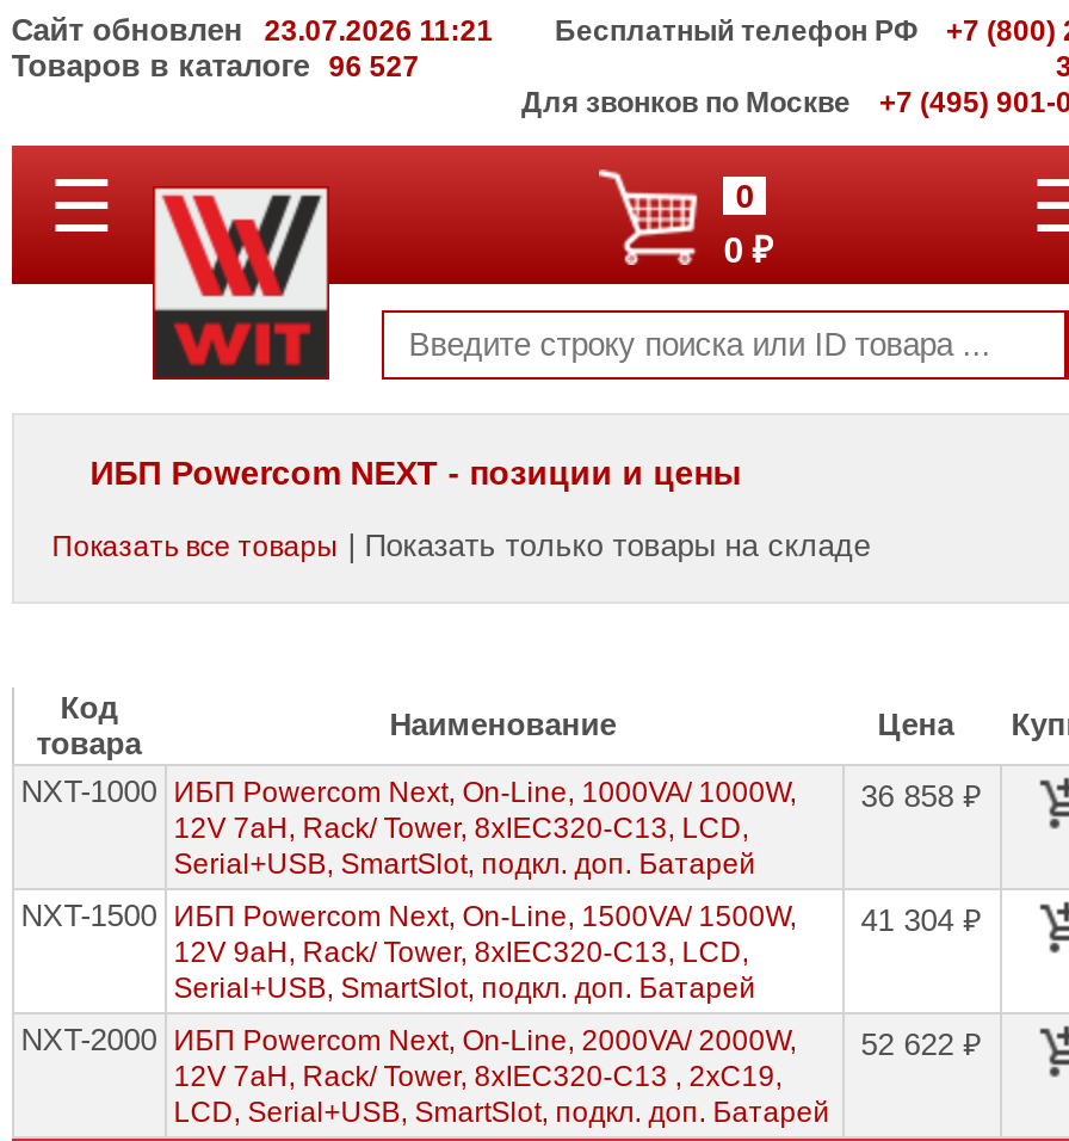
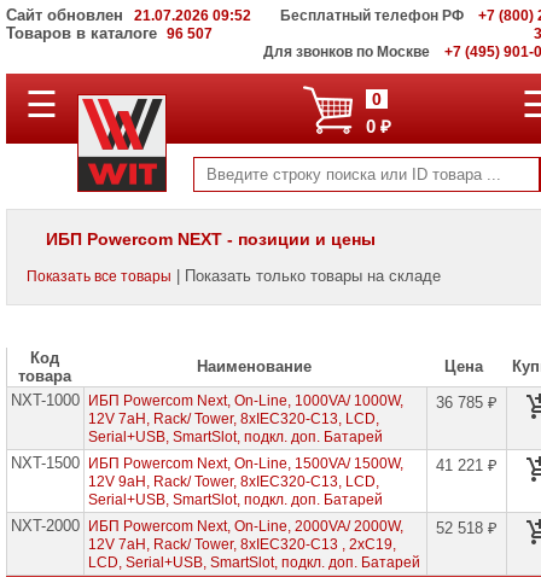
- Сайт обновлен 23.07.2026 11:21
+ Сайт обновлен 21.07.2026 09:52

- Товаров в каталоге 96 527
+ Товаров в каталоге 96 507

- 36 858 ₽
+ 36 785 ₽

- NXT-1500 ИБП Powercom Next, On-Line, 1500VA/ 1500W, 41 304 ₽
+ NXT-1500 ИБП Powercom Next, On-Line, 1500VA/ 1500W, 41 221 ₽

- 52 622 ₽
+ 52 518 ₽
